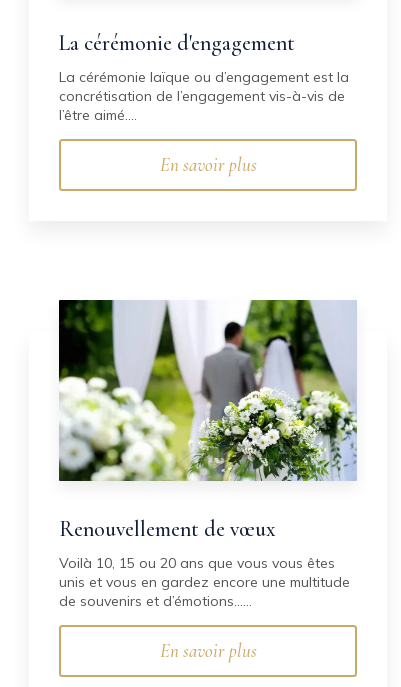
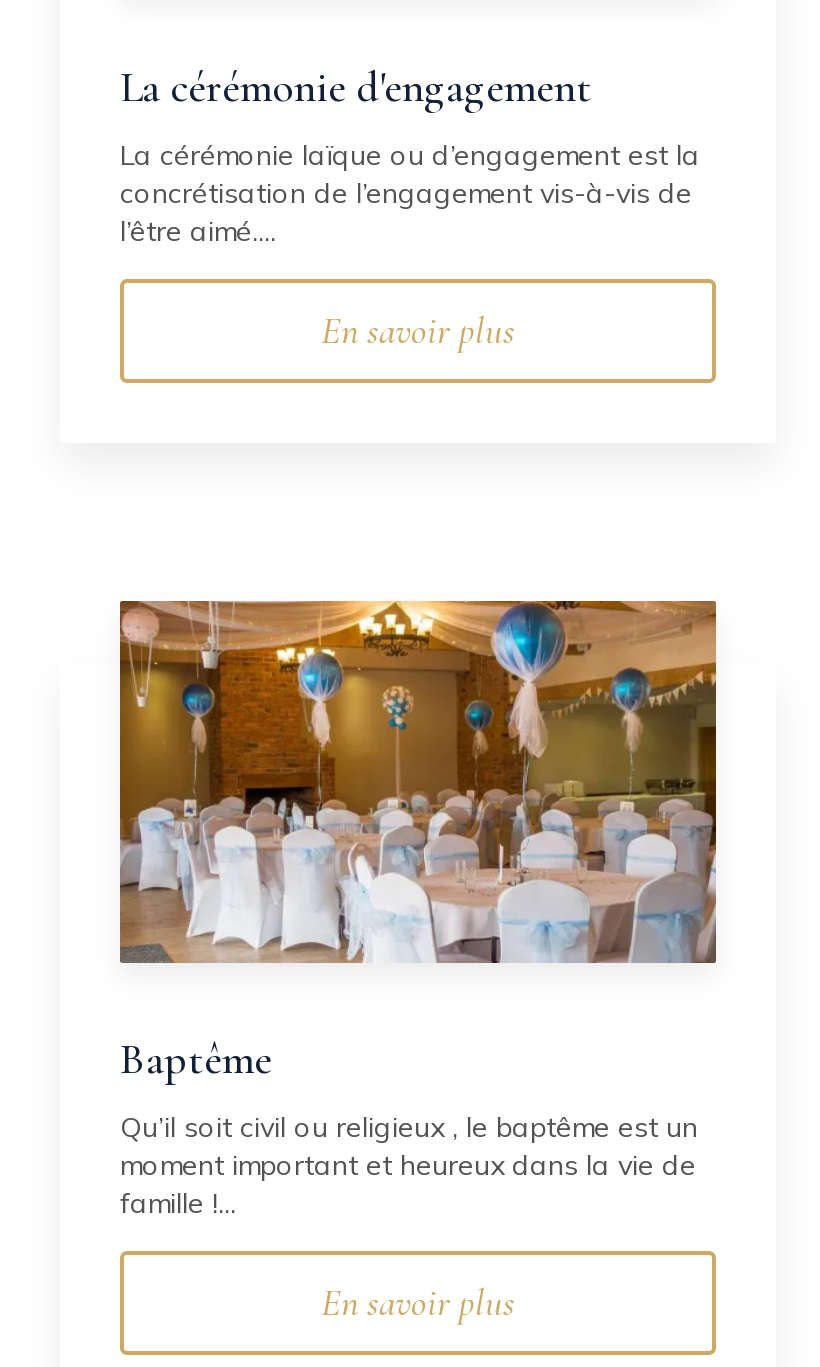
- [image]
- Renouvellement de vœux
+ [image]
+ Baptême

- Voilà 10, 15 ou 20 ans que vous vous êtes
- unis et vous en gardez encore une multitude
- de souvenirs et d’émotions......
+ Qu’il soit civil ou religieux , le baptême est un
+ moment important et heureux dans la vie de
+ famille !...
